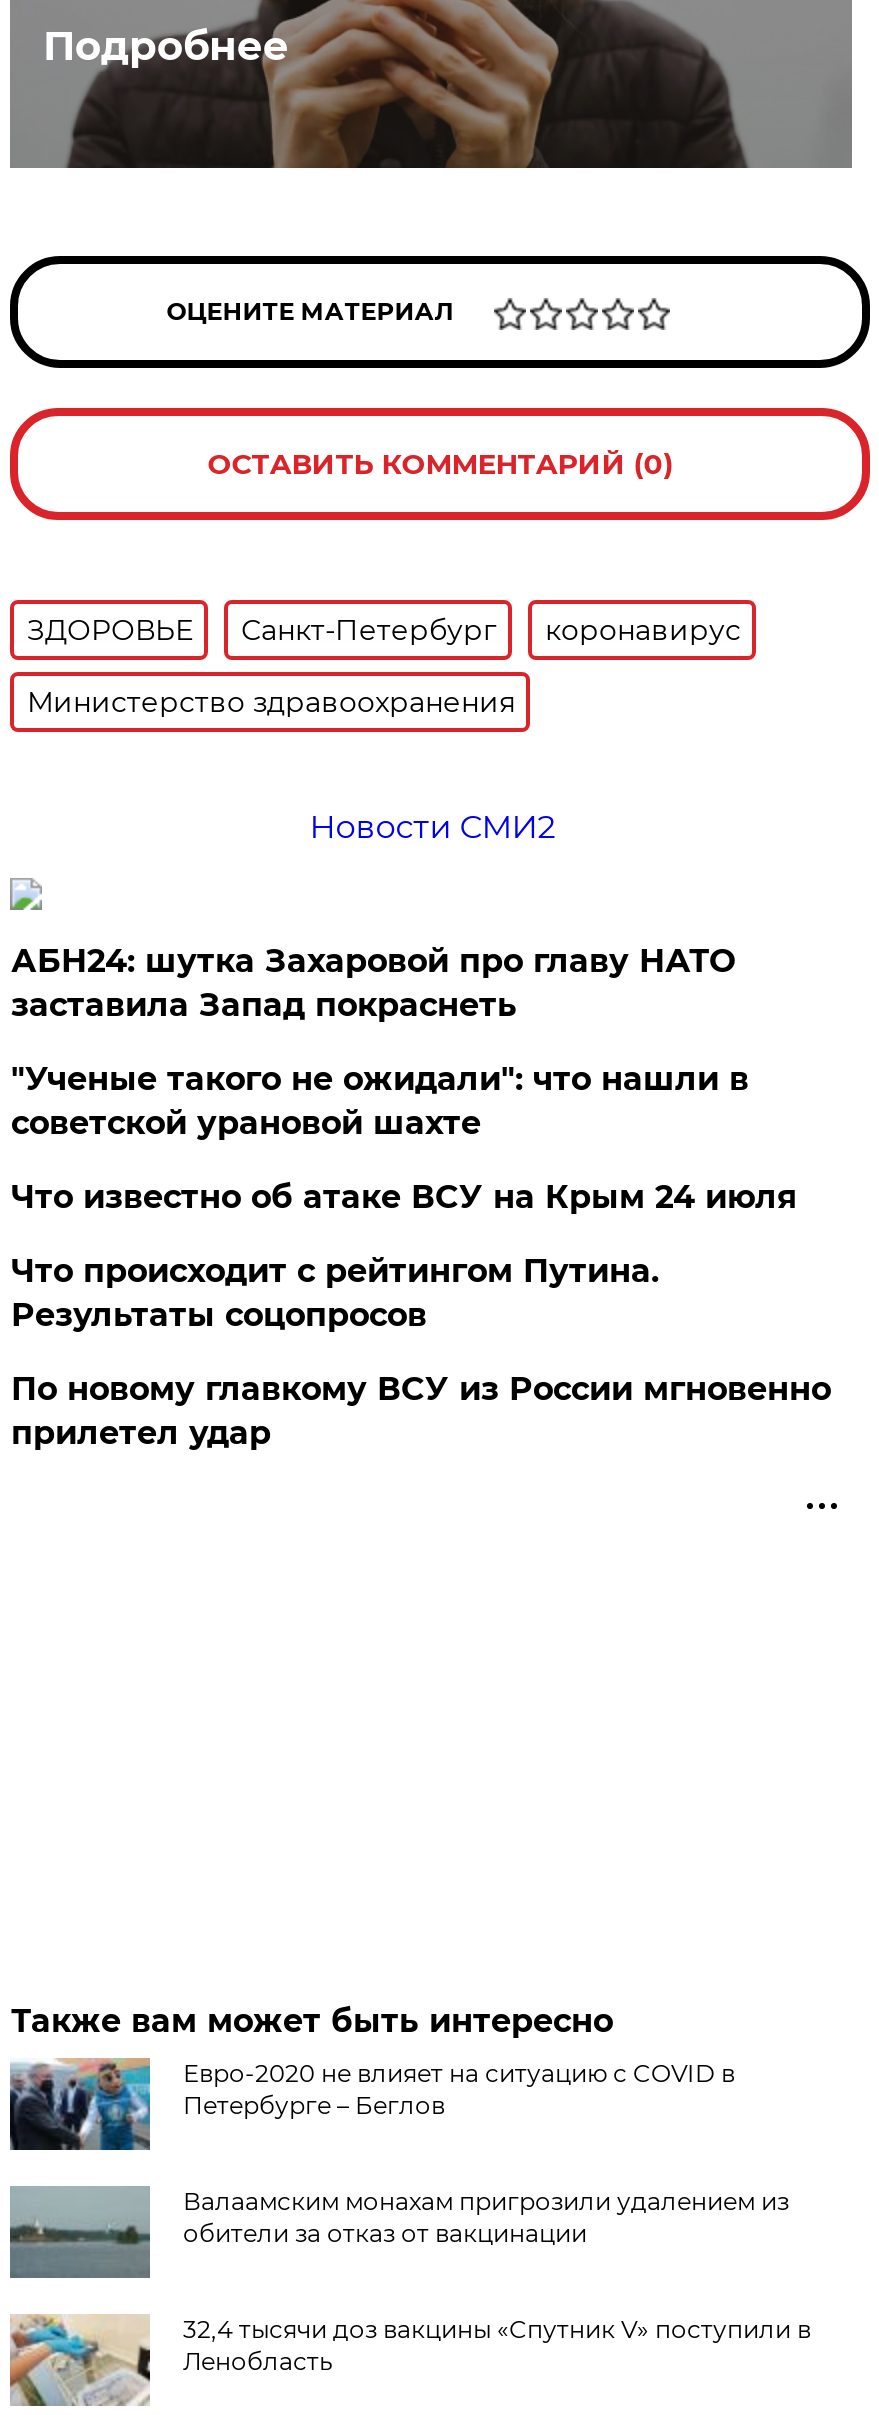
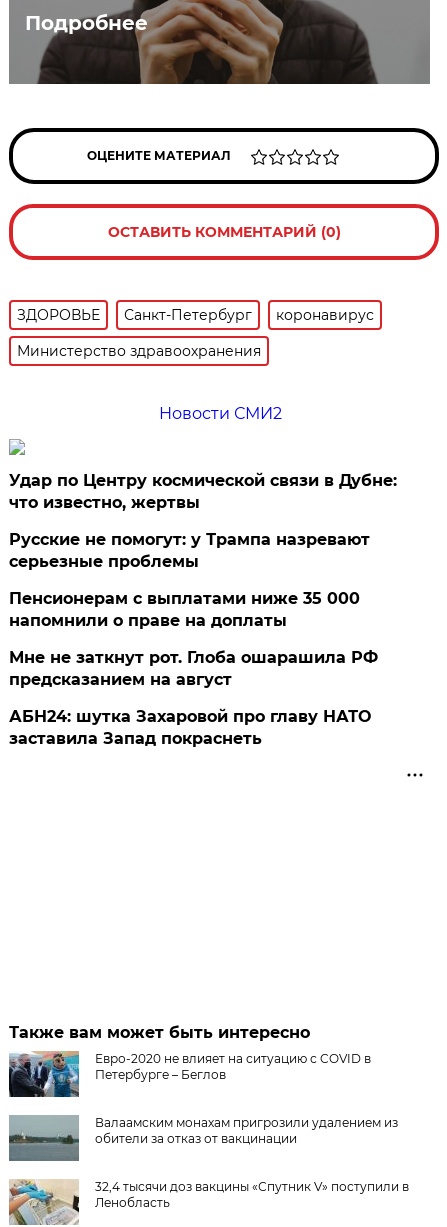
+ Удар по Центру космической связи в Дубне:
+ что известно, жертвы
+ Русские не помогут: у Трампа назревают
+ серьезные проблемы
+ Пенсионерам с выплатами ниже 35 000
+ напомнили о праве на доплаты
+ Мне не заткнут рот. Глоба ошарашила РФ
+ предсказанием на август

moved down: АБН24: шутка Захаровой про главу НАТО | заставила Запад покраснеть

- "Ученые такого не ожидали": что нашли в
- советской урановой шахте
- Что известно об атаке ВСУ на Крым 24 июля
- Что происходит с рейтингом Путина.
- Результаты соцопросов
- По новому главкому ВСУ из России мгновенно
- прилетел удар
